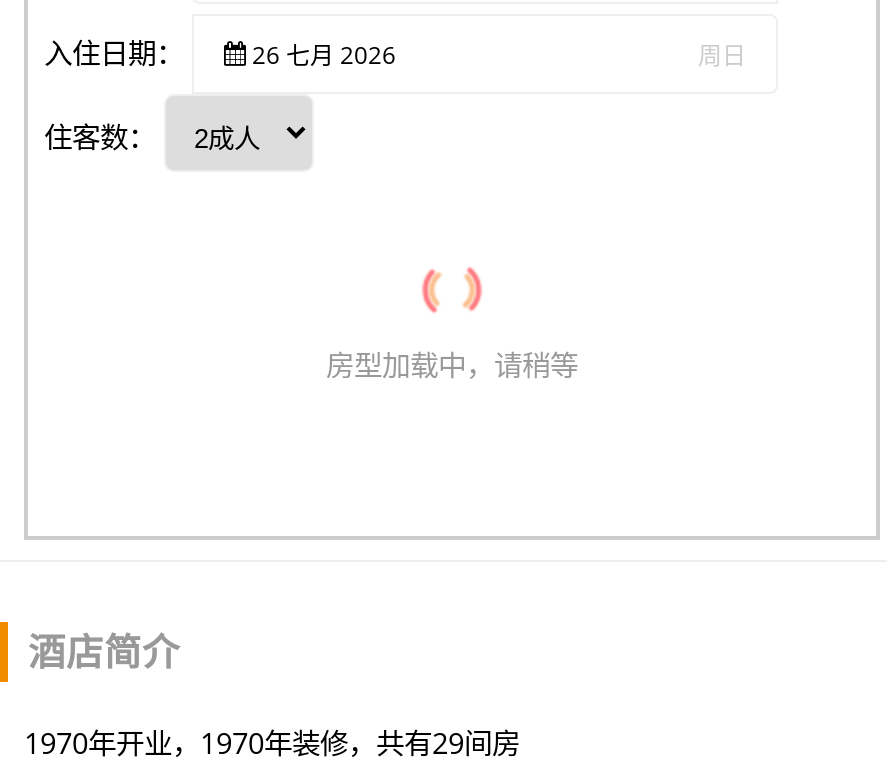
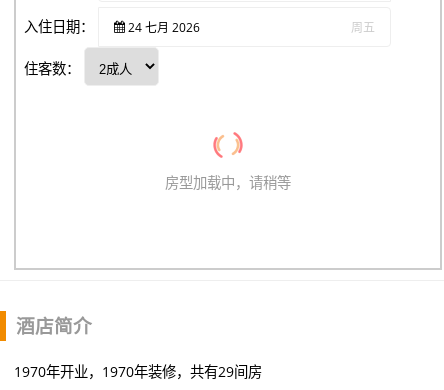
- 入住日期： 26七月2026
+ 入住日期： 24七月2026

- 周日
+ 周五
